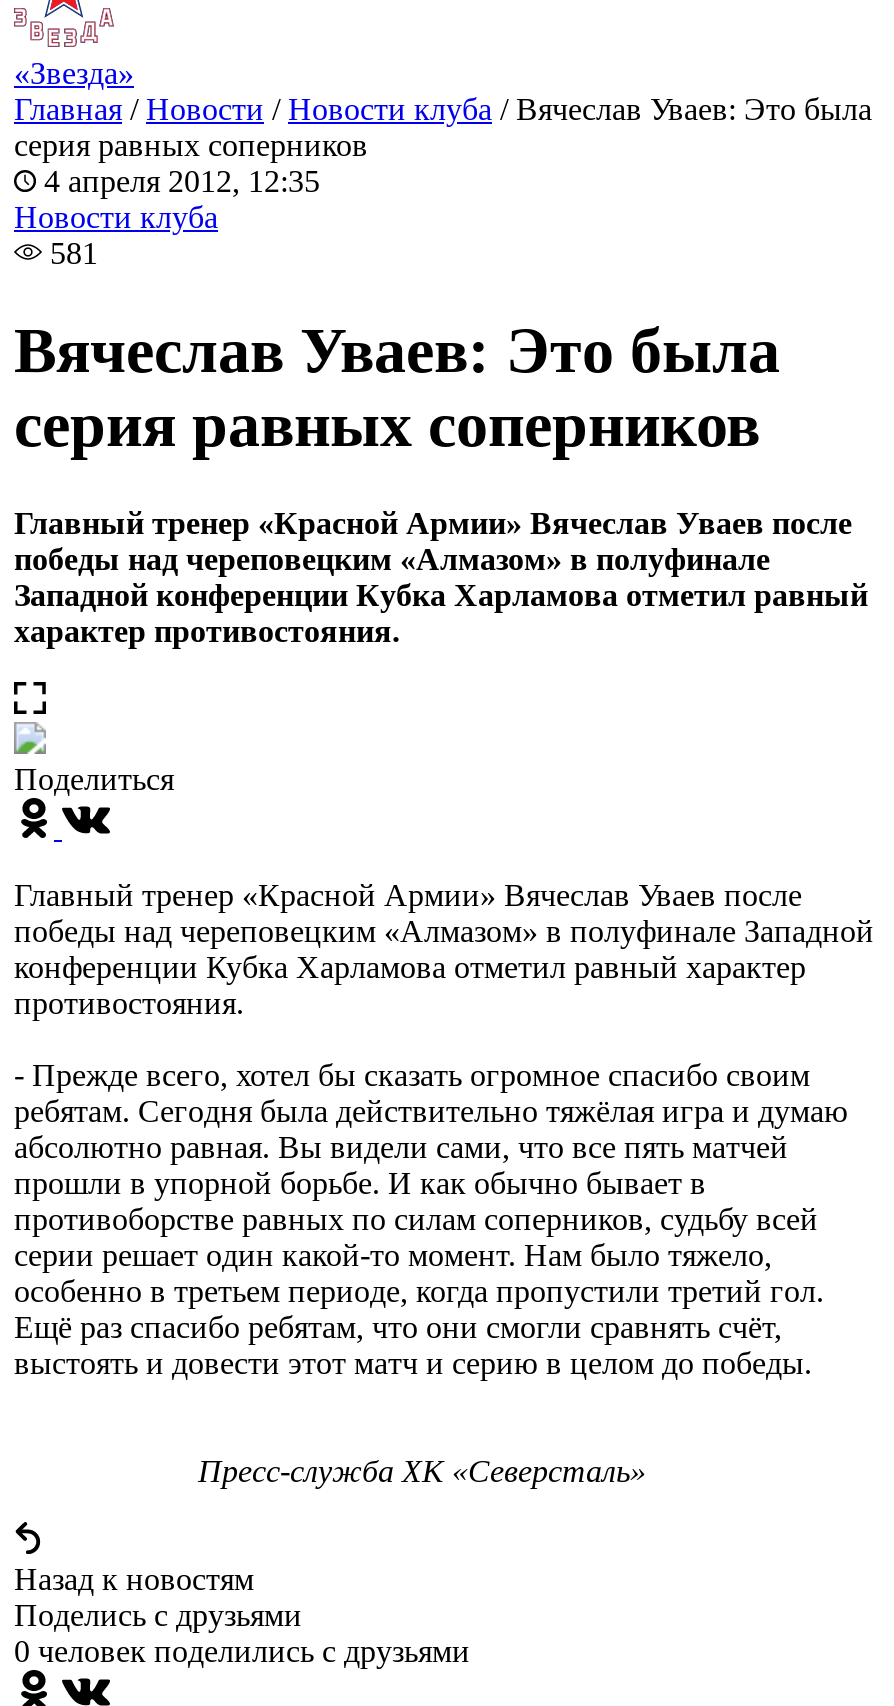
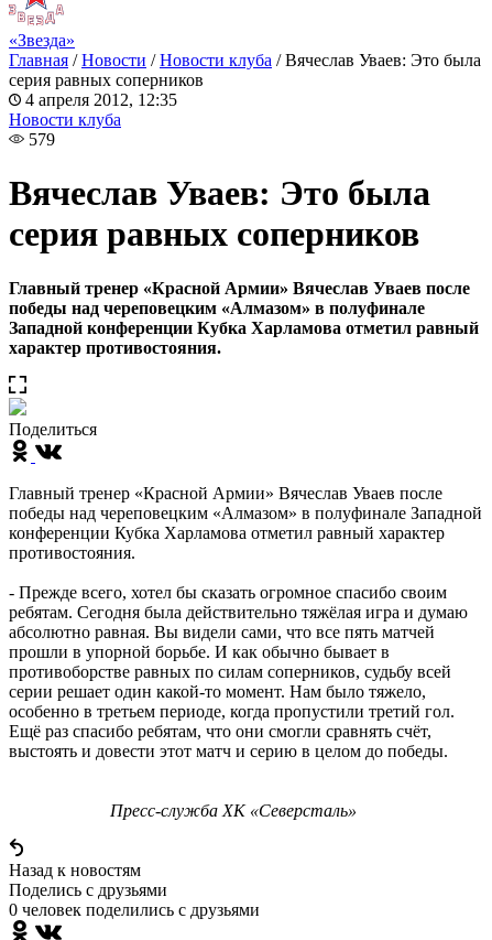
- 581
+ 579
